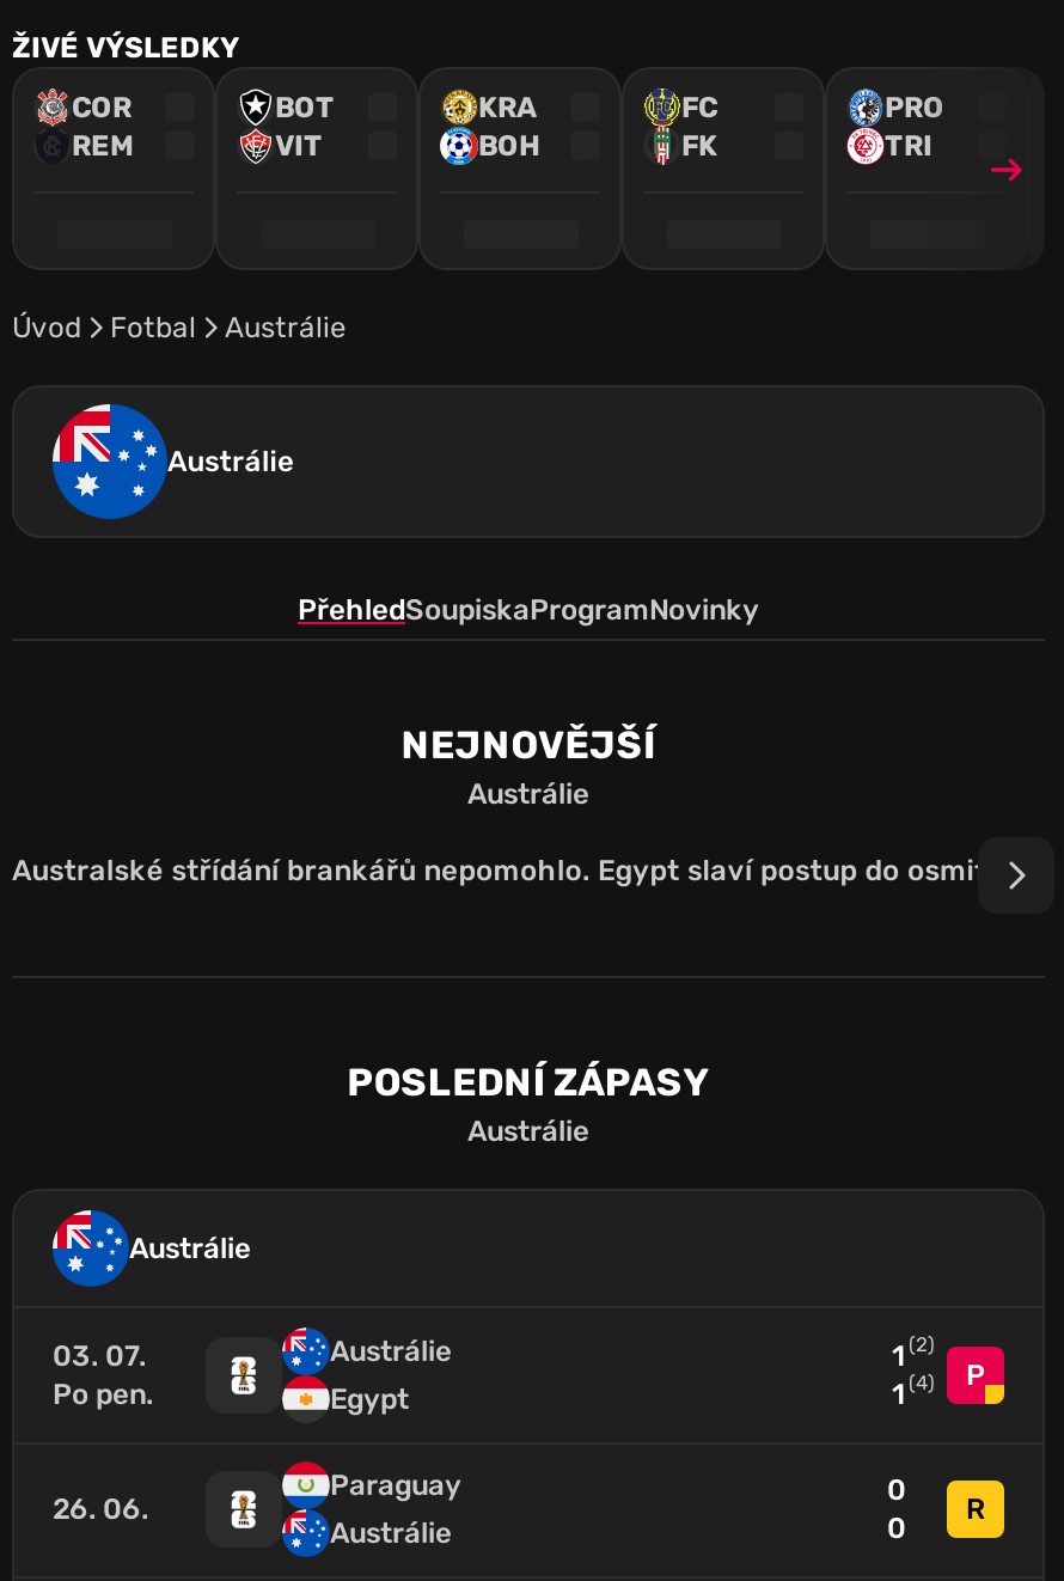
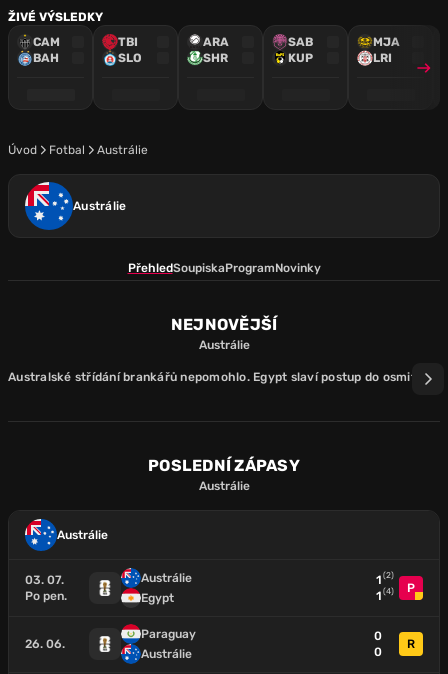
- COR
- REM
+ CAM
+ BAH

- BOT
- VIT
+ TBI
+ SLO

- KRA
- BOH
+ ARA
+ SHR

- FC
- FK
+ SAB
+ KUP

- PRO
- TRI
+ MJA
+ LRI
